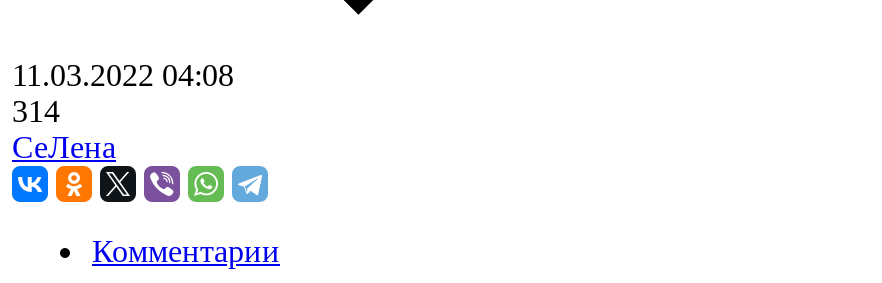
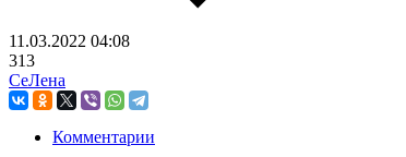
- 314
+ 313
